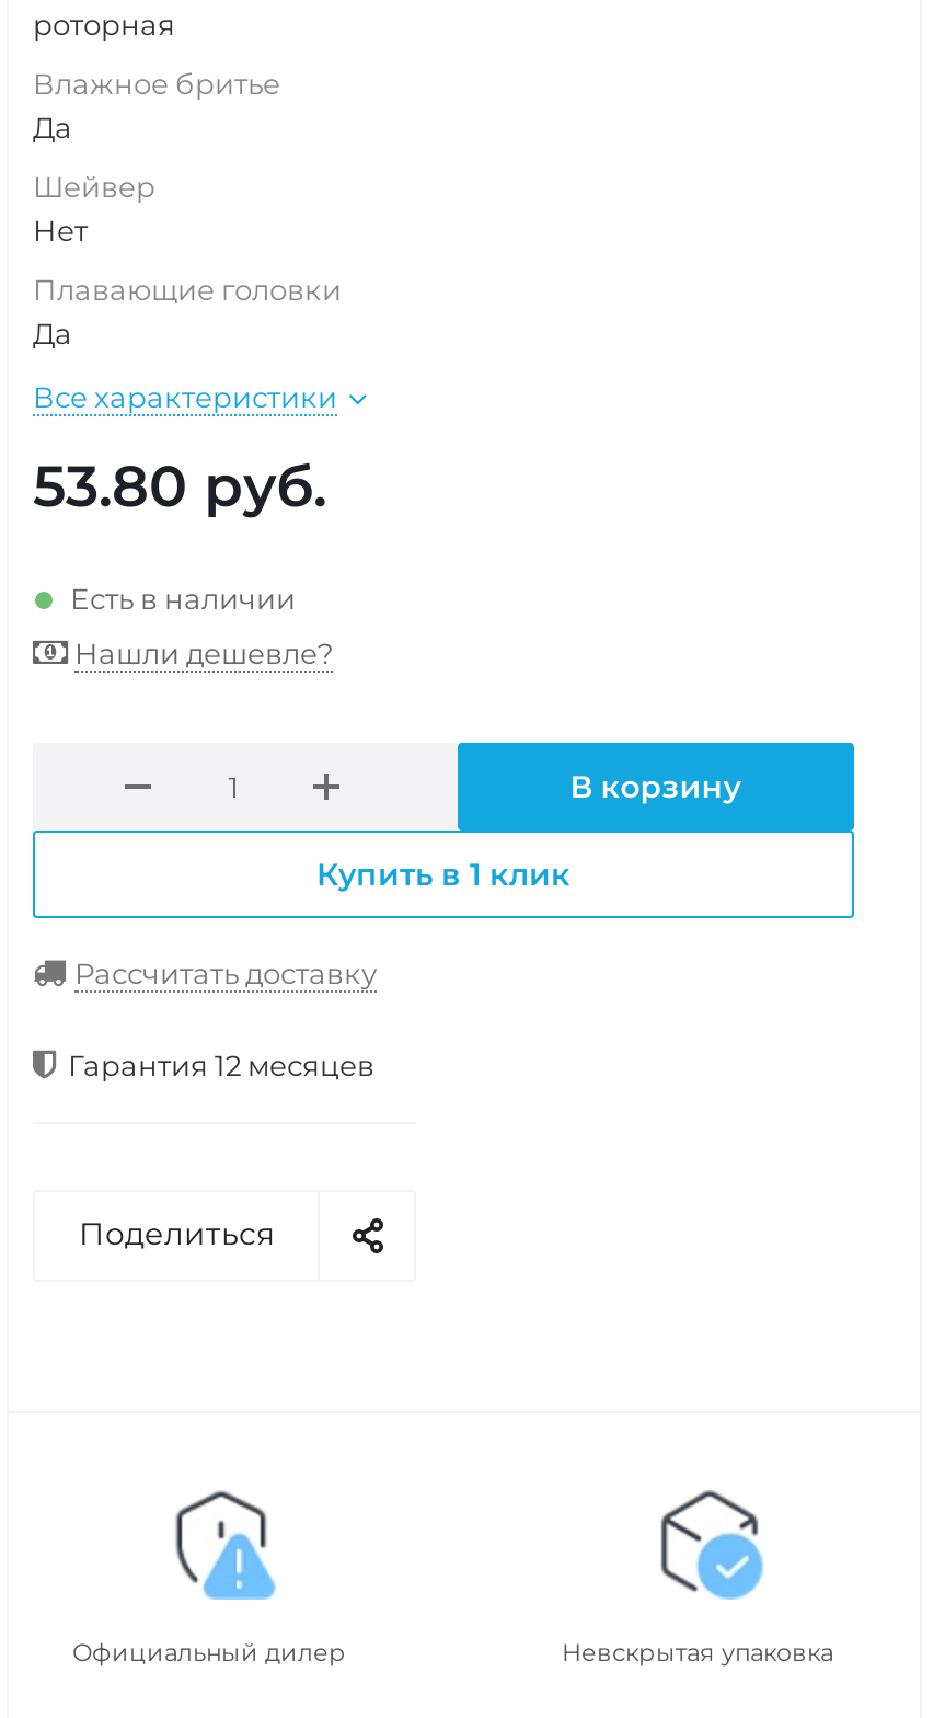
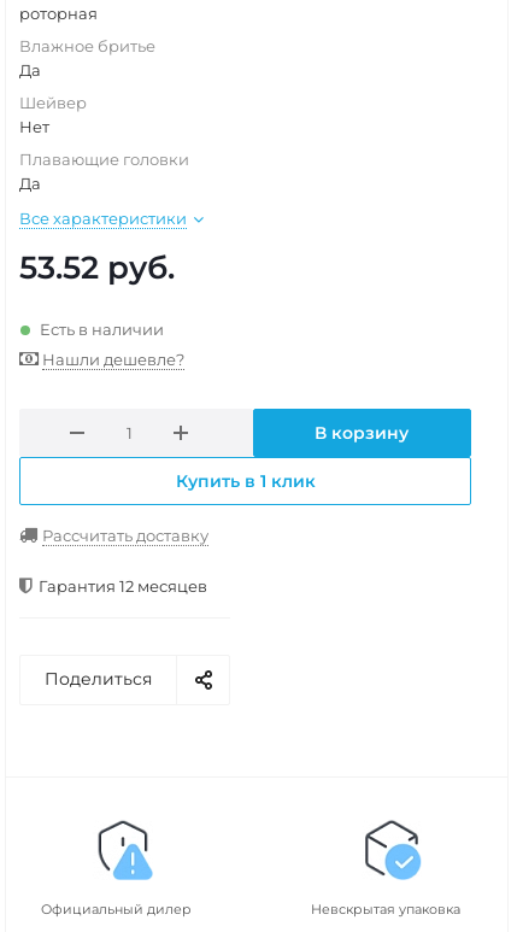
- 53.80 руб.
+ 53.52 руб.
